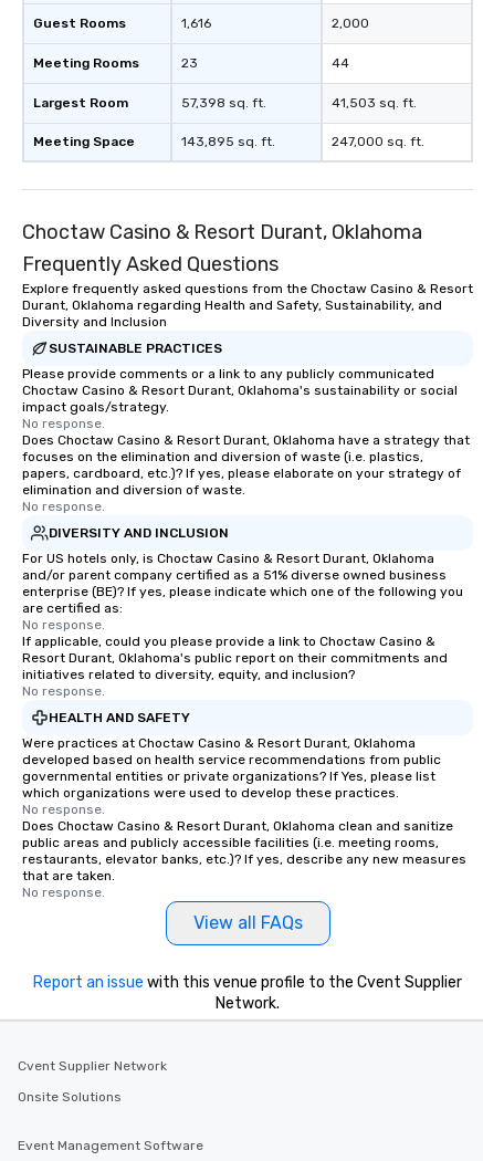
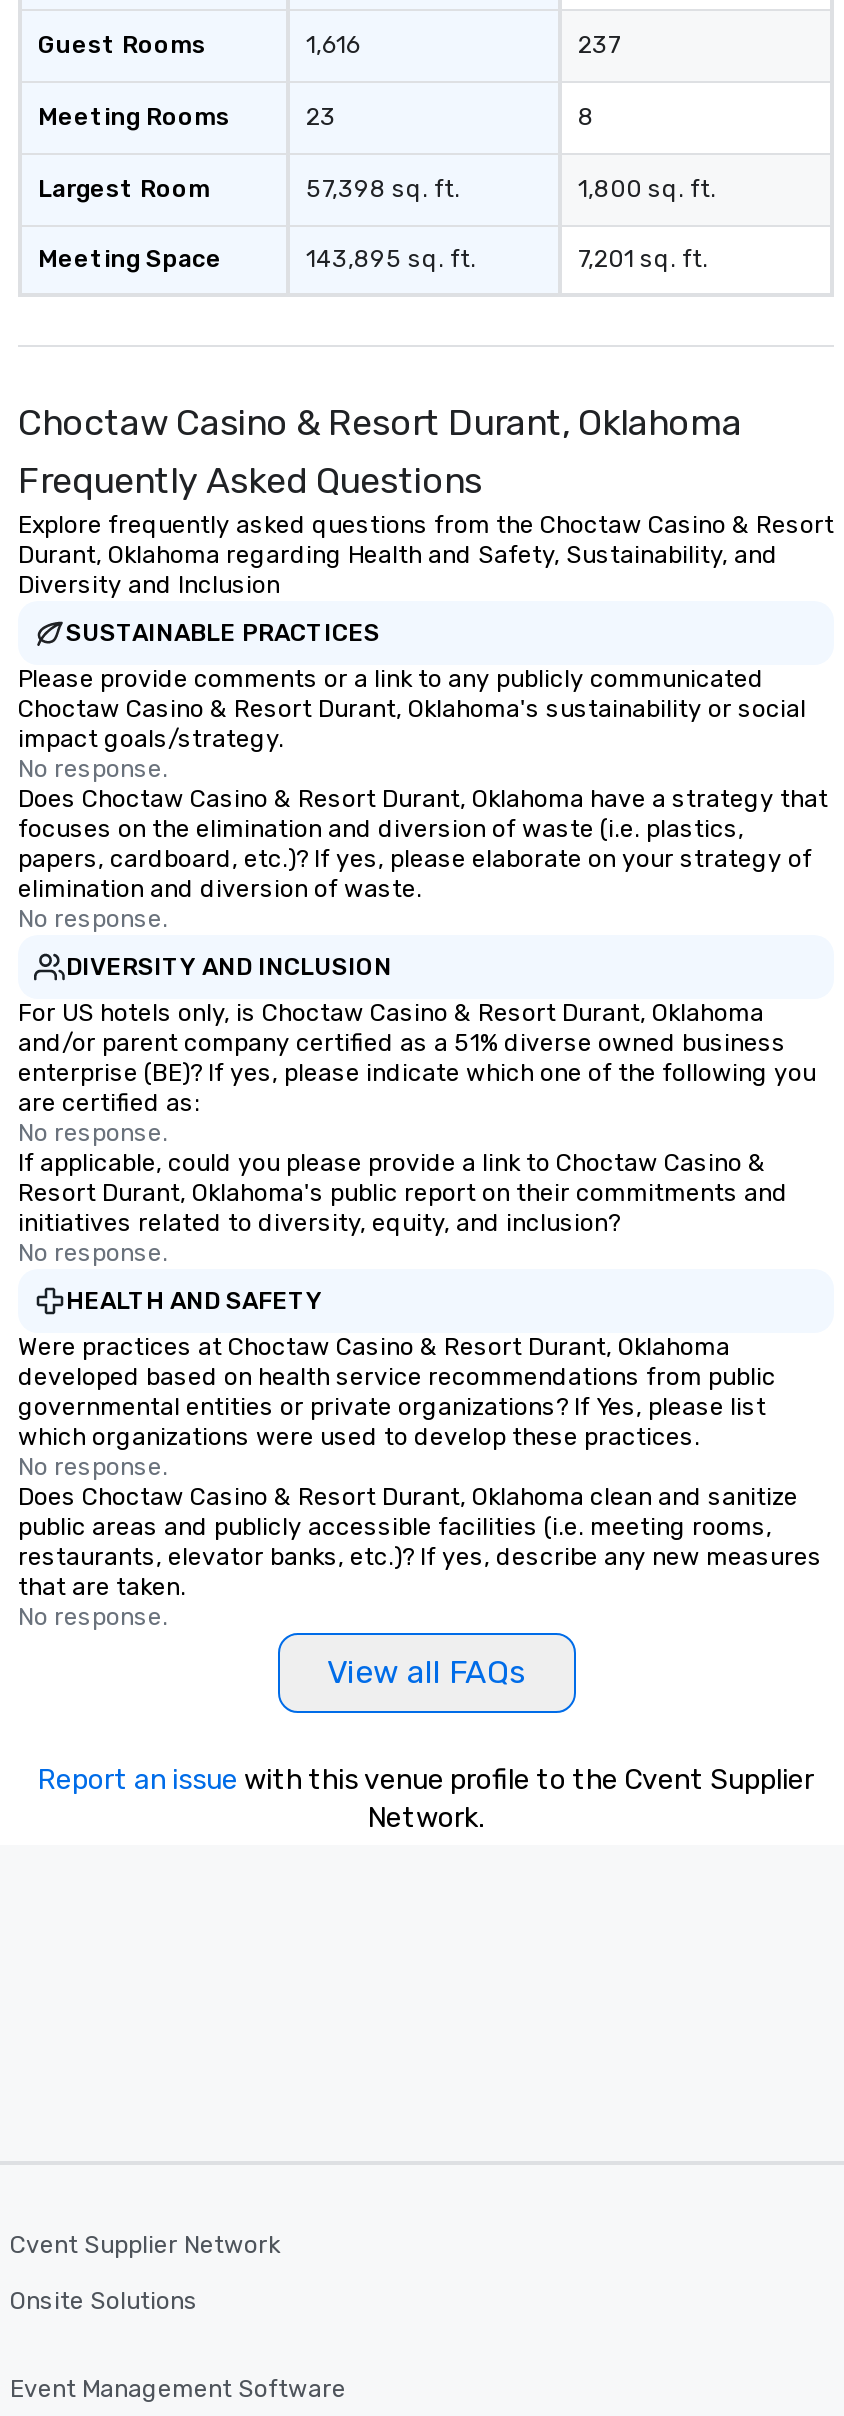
- 2,000
+ 237

- 44
+ 8

- 41,503 sq. ft.
+ 1,800 sq. ft.

- 247,000 sq. ft.
+ 7,201 sq. ft.
